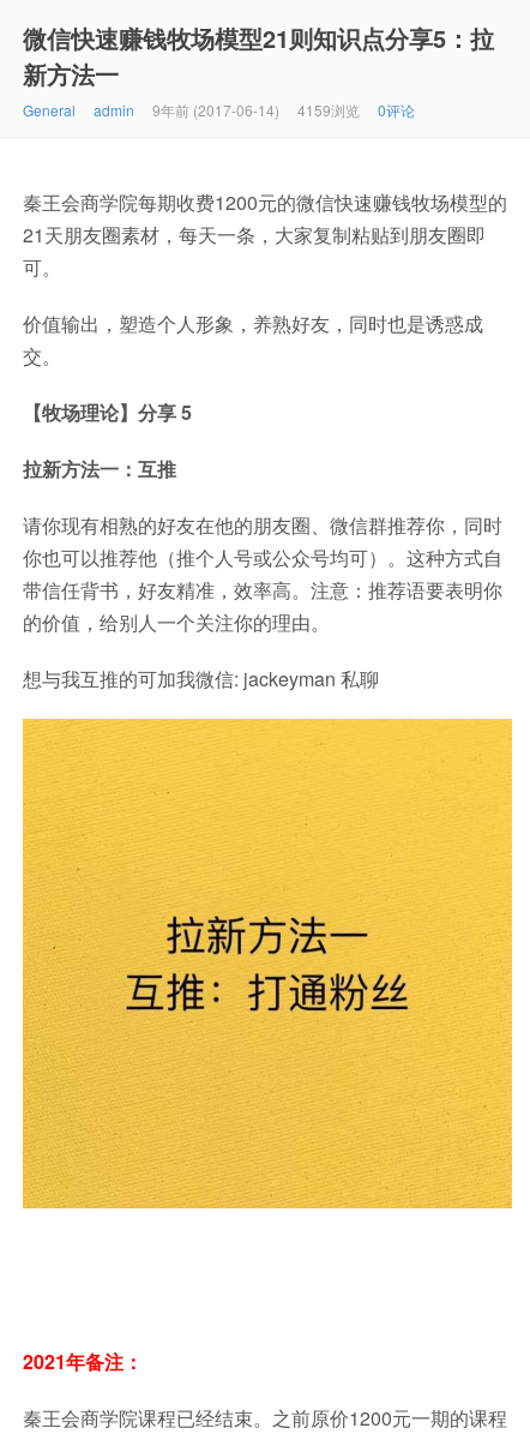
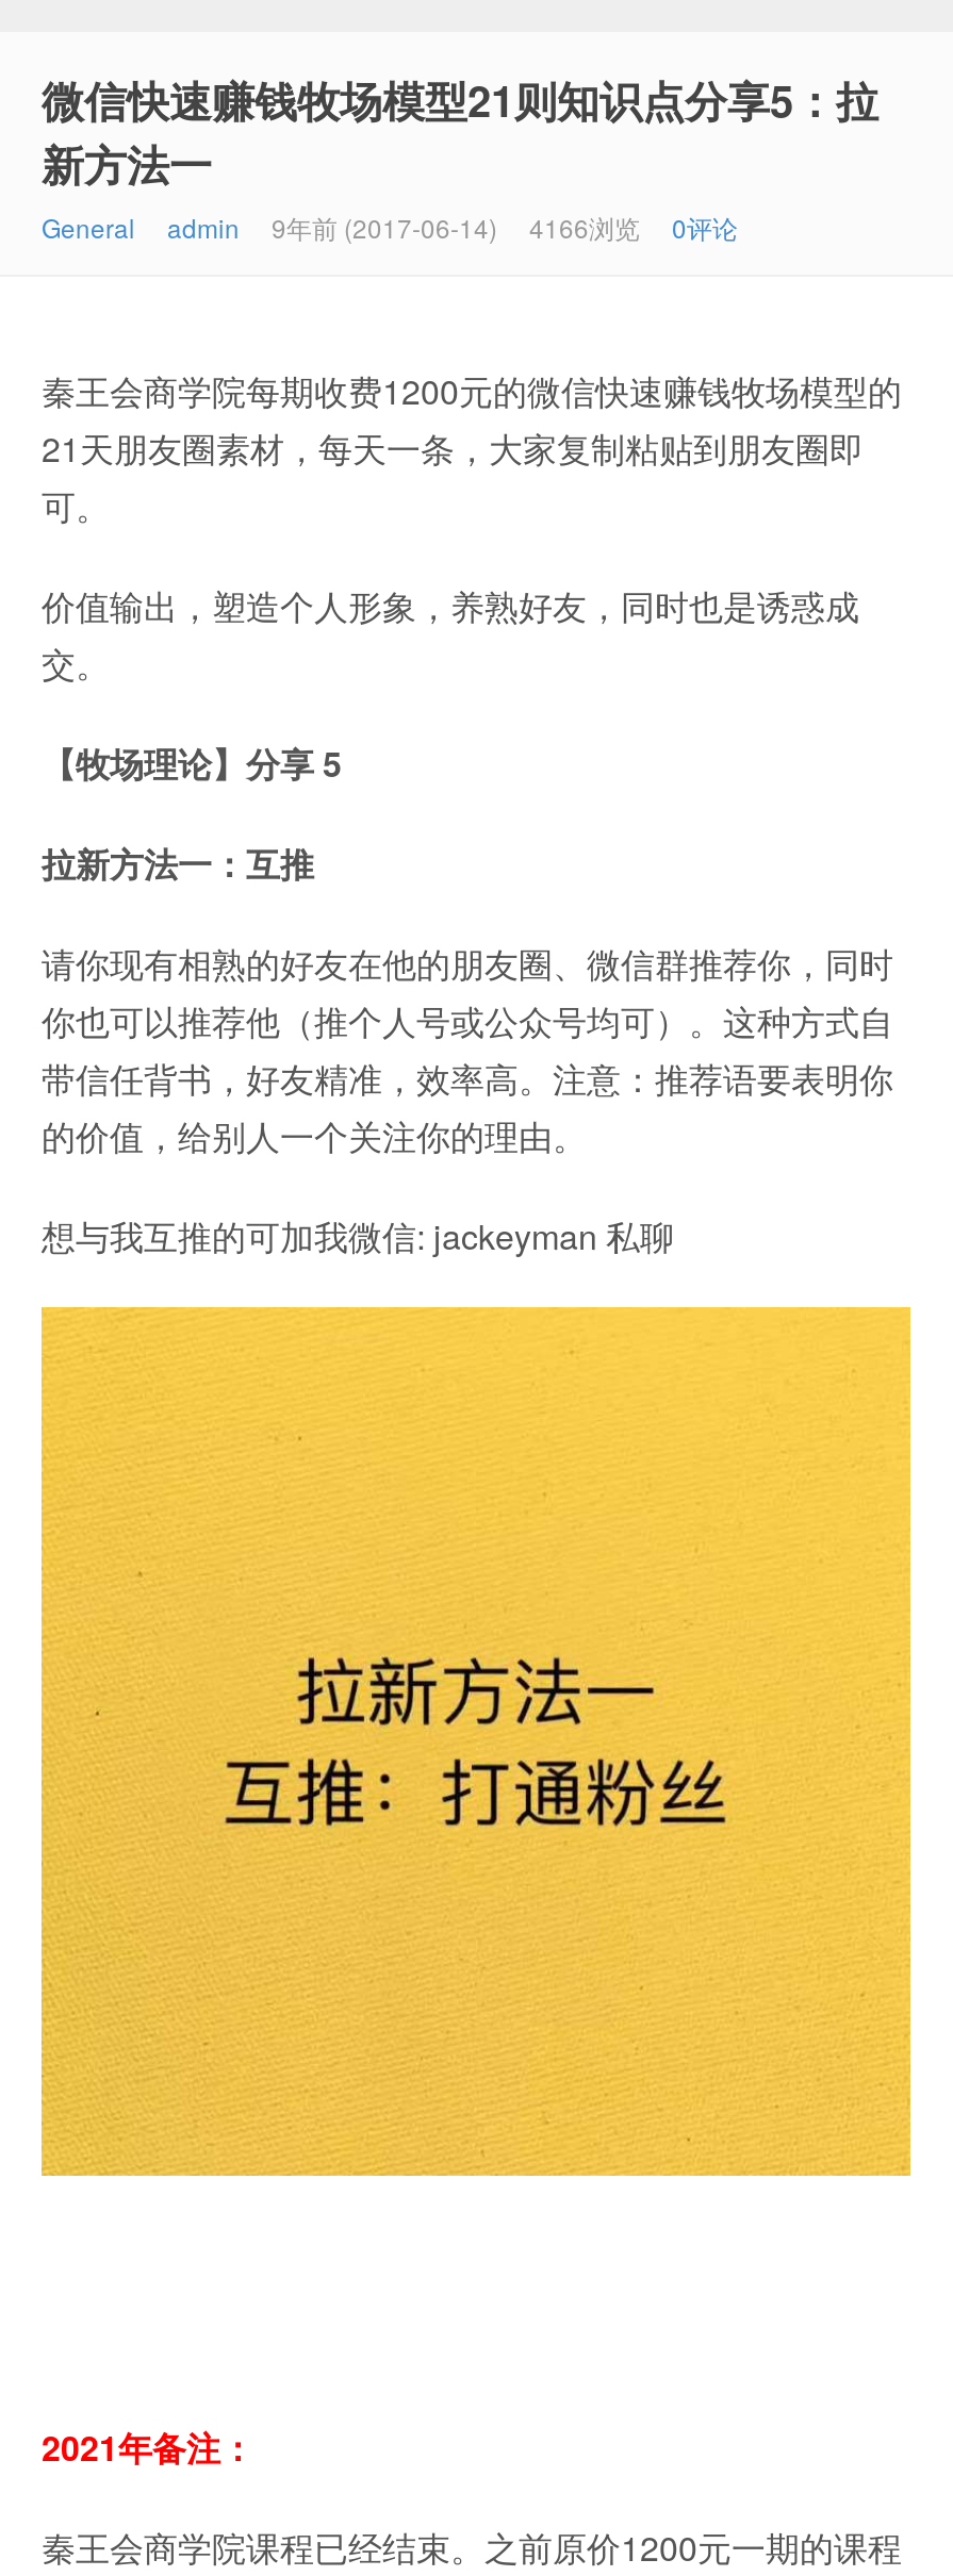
- General admin 9年前 (2017-06-14) 4159浏览 0评论
+ General admin 9年前 (2017-06-14) 4166浏览 0评论
